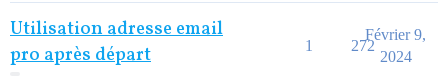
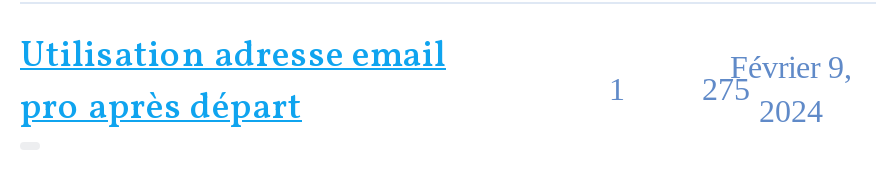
- 272
+ 275
